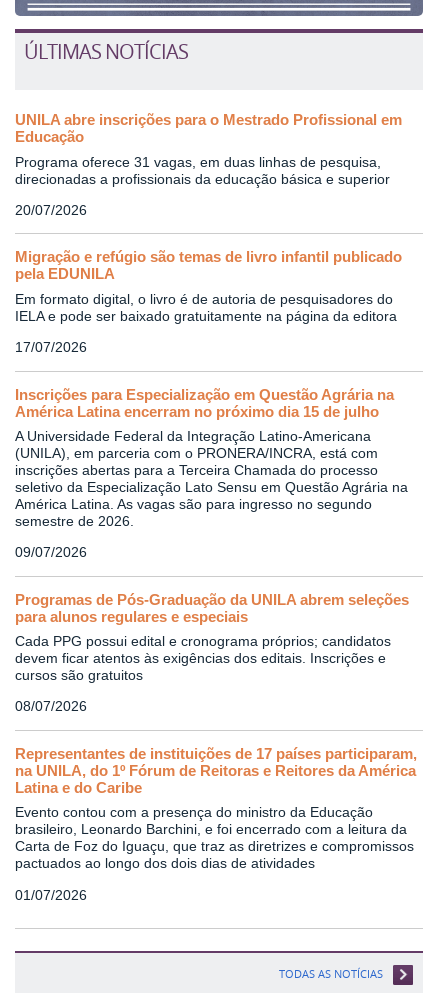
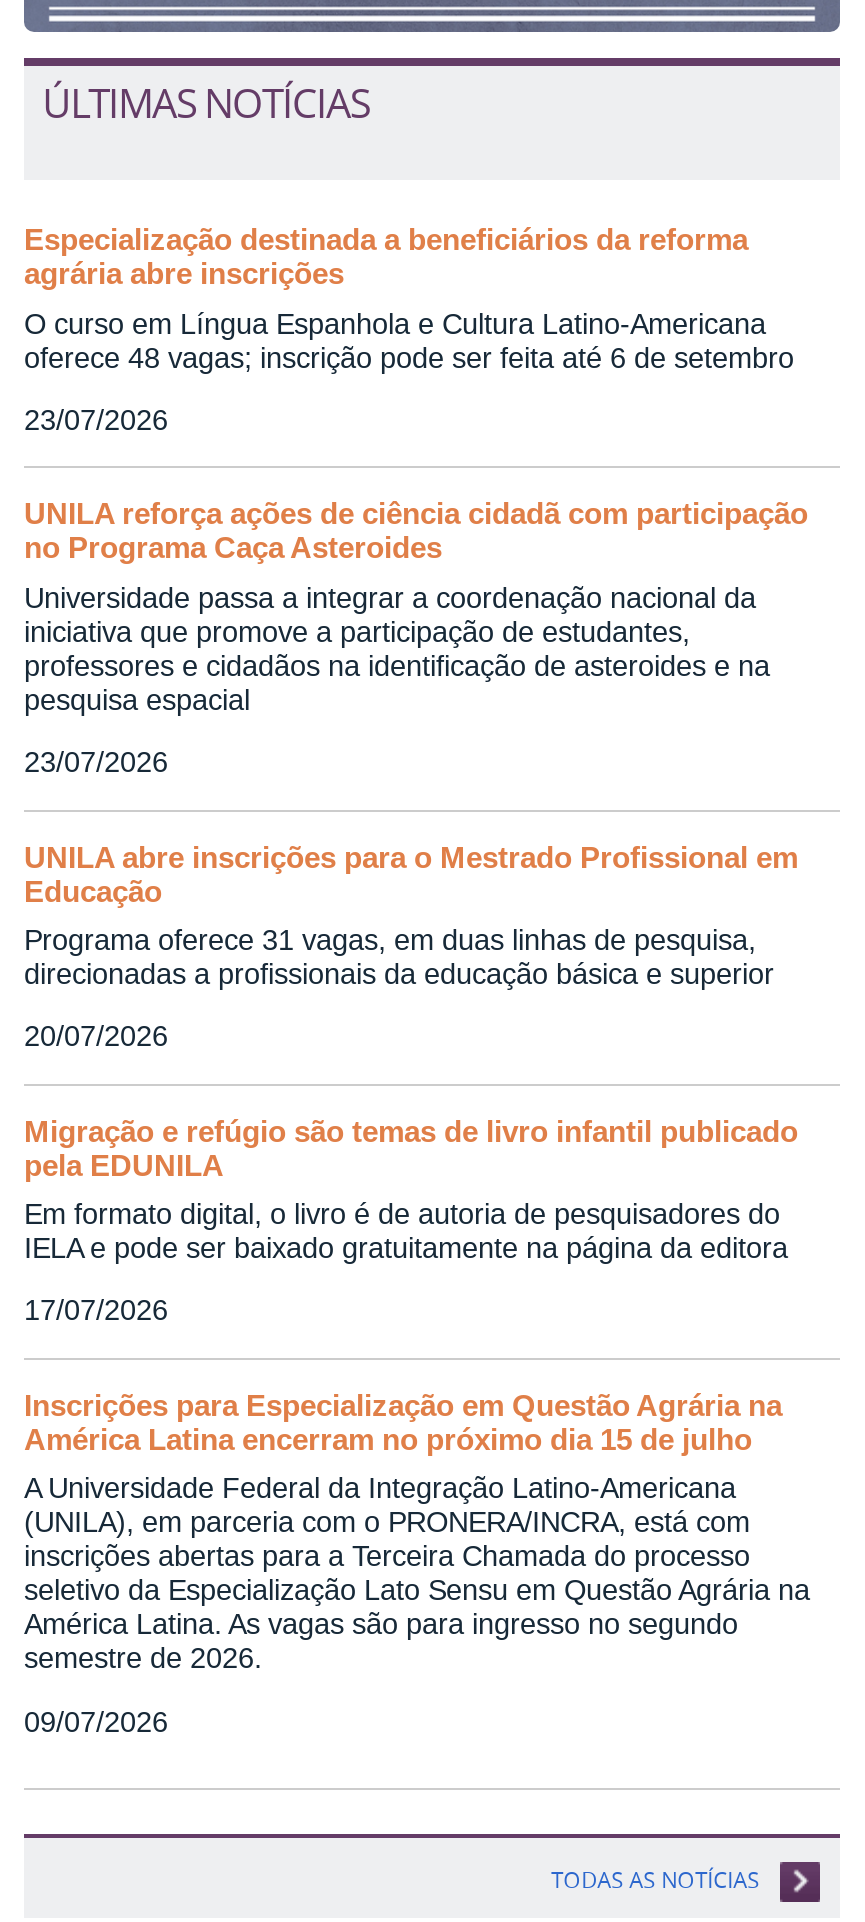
+ Especialização destinada a beneficiários da reforma
+ agrária abre inscrições
+ O curso em Língua Espanhola e Cultura Latino-Americana
+ oferece 48 vagas; inscrição pode ser feita até 6 de setembro
+ 23/07/2026
+ UNILA reforça ações de ciência cidadã com participação
+ no Programa Caça Asteroides
+ Universidade passa a integrar a coordenação nacional da
+ iniciativa que promove a participação de estudantes,
+ professores e cidadãos na identificação de asteroides e na
+ pesquisa espacial
+ 23/07/2026

moved down: UNILA abre inscrições para o Mestrado Profissional em | Educação | Programa oferece 31 vagas, em duas linhas de pesquisa, | ... | semestre de 2026. | 09/07/2026

- Programas de Pós-Graduação da UNILA abrem seleções
- para alunos regulares e especiais
- Cada PPG possui edital e cronograma próprios; candidatos
- devem ficar atentos às exigências dos editais. Inscrições e
- cursos são gratuitos
- 08/07/2026
- Representantes de instituições de 17 países participaram,
- na UNILA, do 1º Fórum de Reitoras e Reitores da América
- Latina e do Caribe
- Evento contou com a presença do ministro da Educação
- brasileiro, Leonardo Barchini, e foi encerrado com a leitura da
- Carta de Foz do Iguaçu, que traz as diretrizes e compromissos
- pactuados ao longo dos dois dias de atividades
- 01/07/2026
